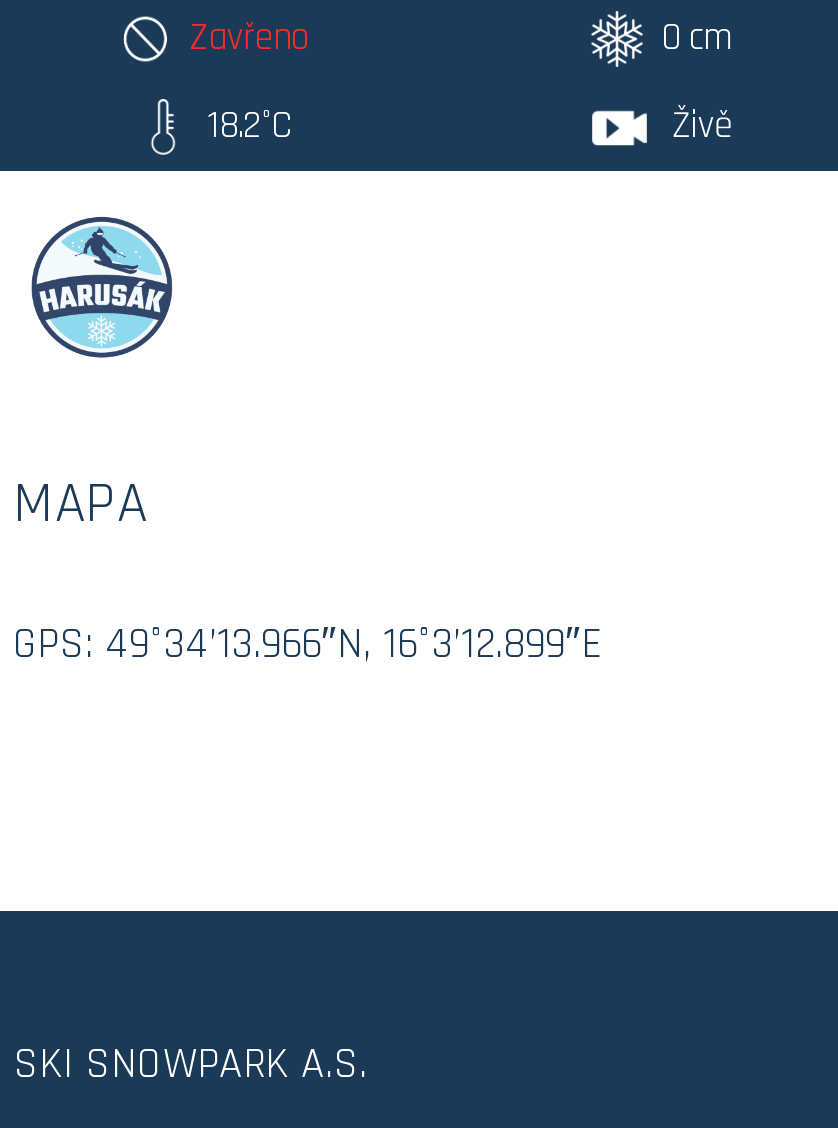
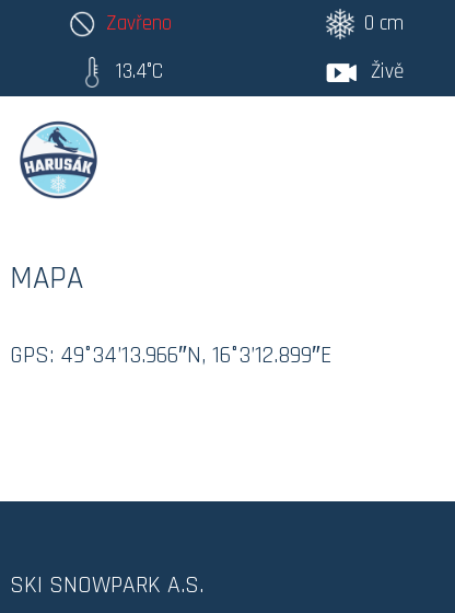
- 18.2°C
+ 13.4°C
